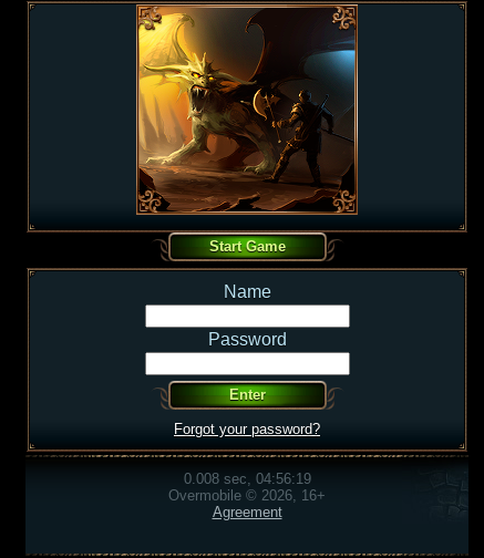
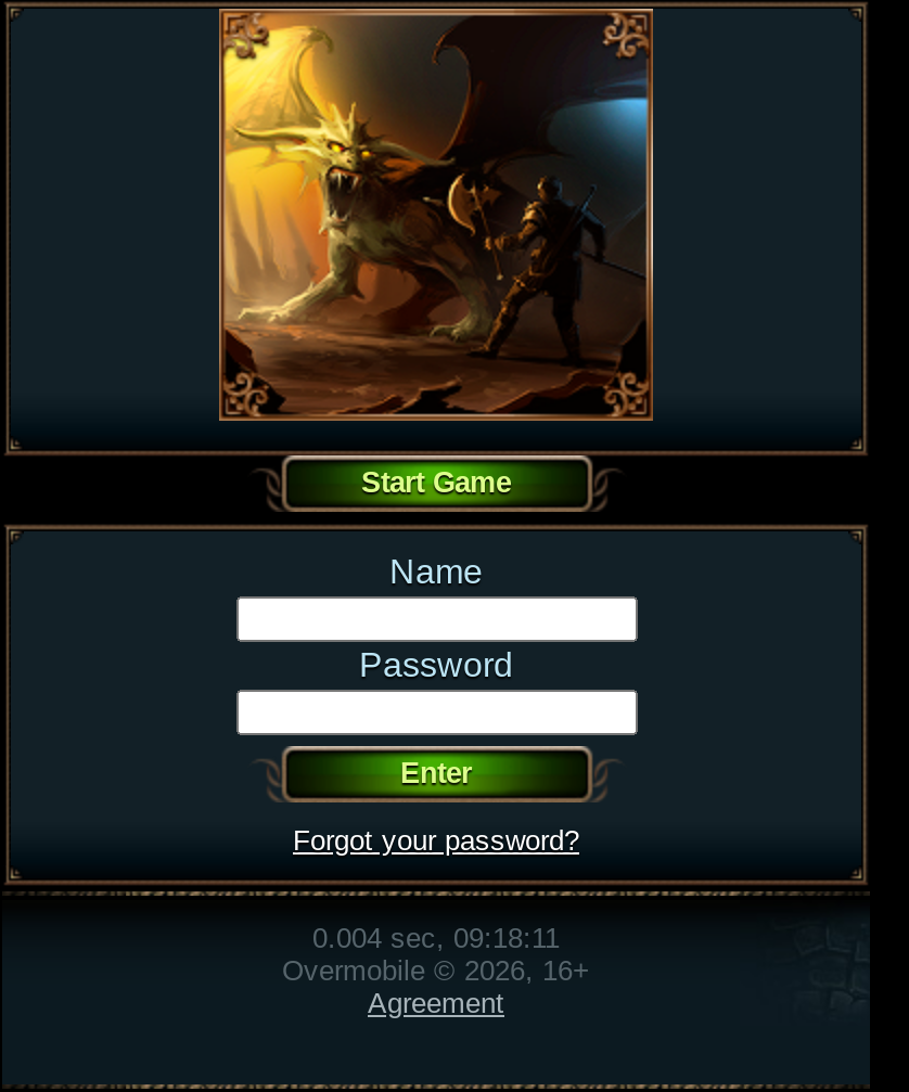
- 0.008 sec, 04:56:19
+ 0.004 sec, 09:18:11
